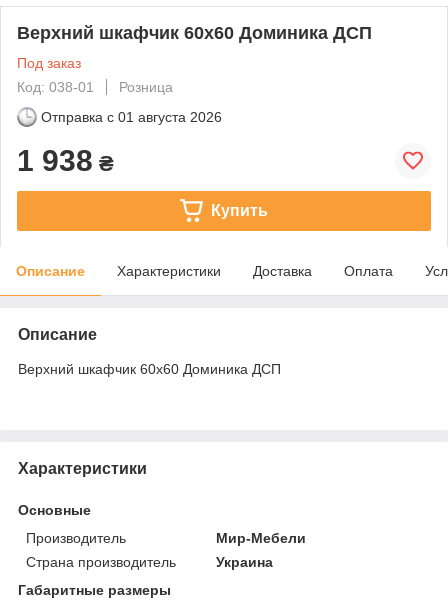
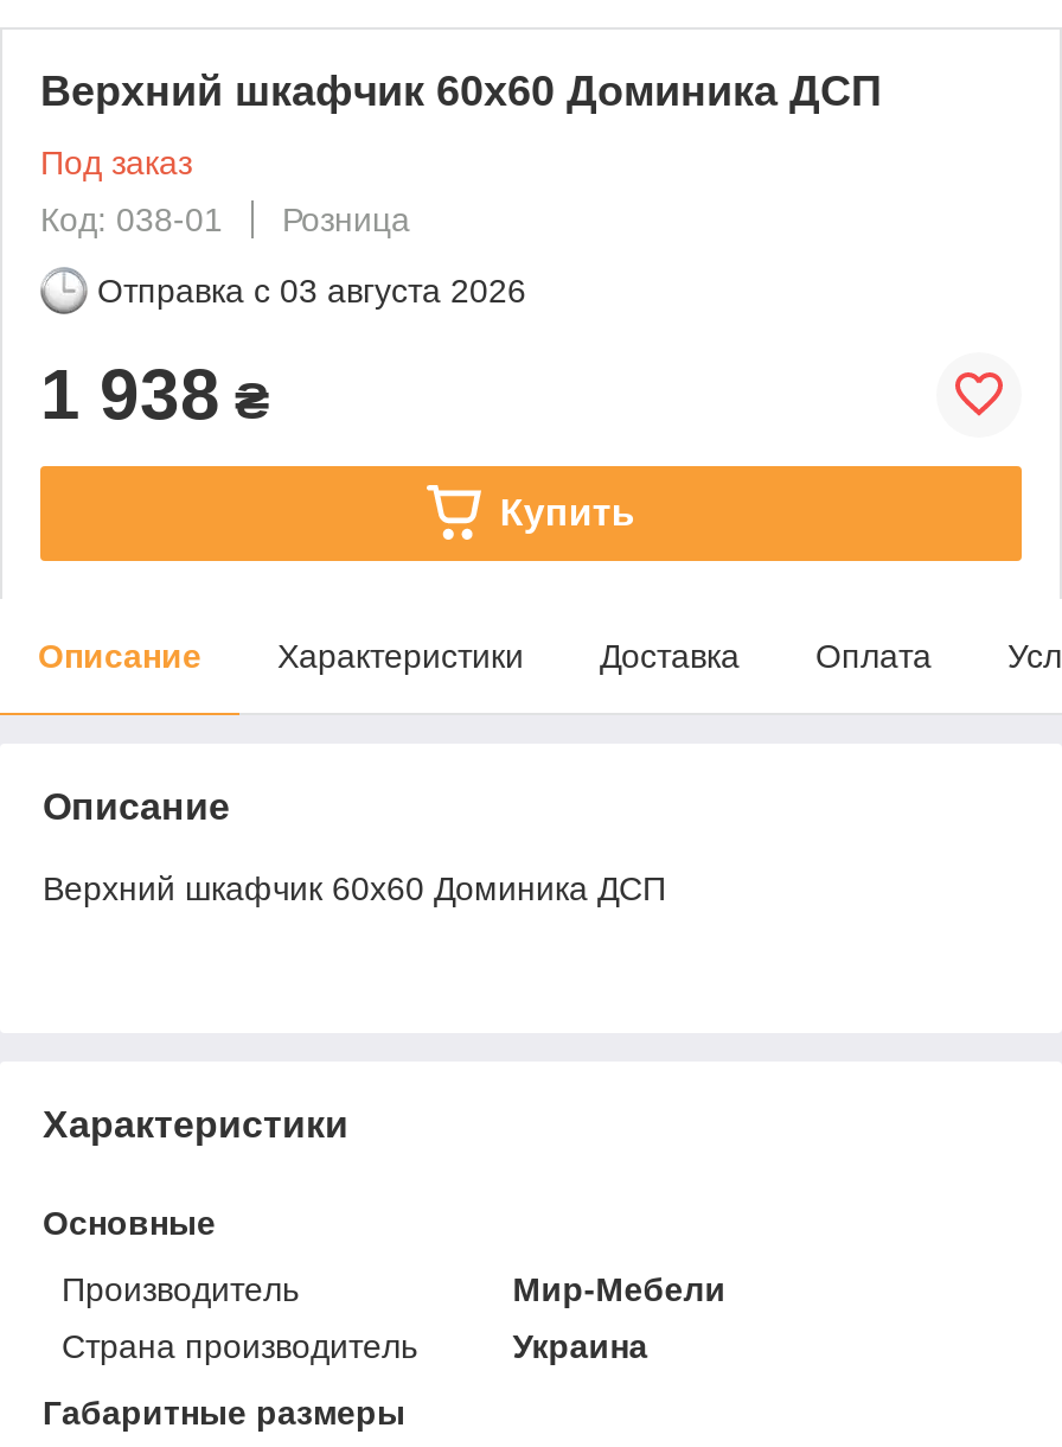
- Отправка с 01 августа 2026
+ Отправка с 03 августа 2026
